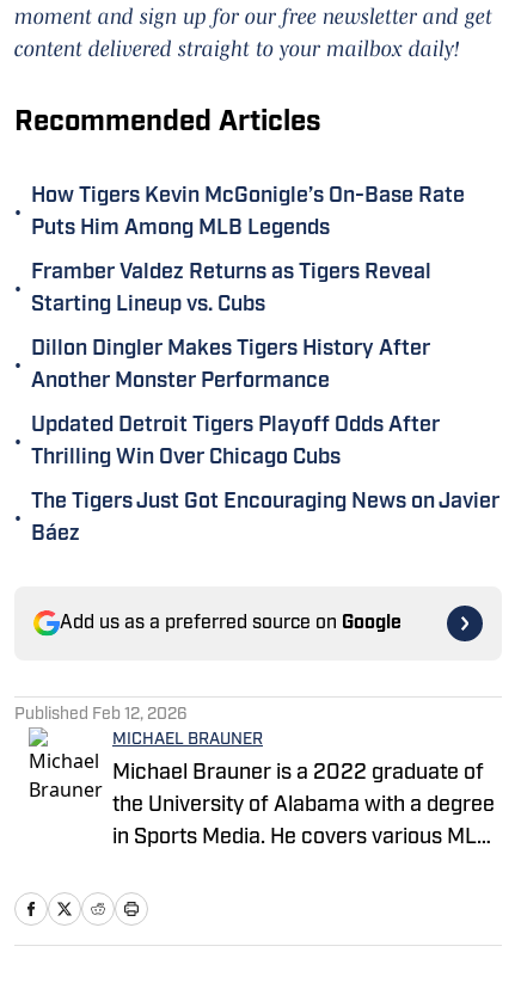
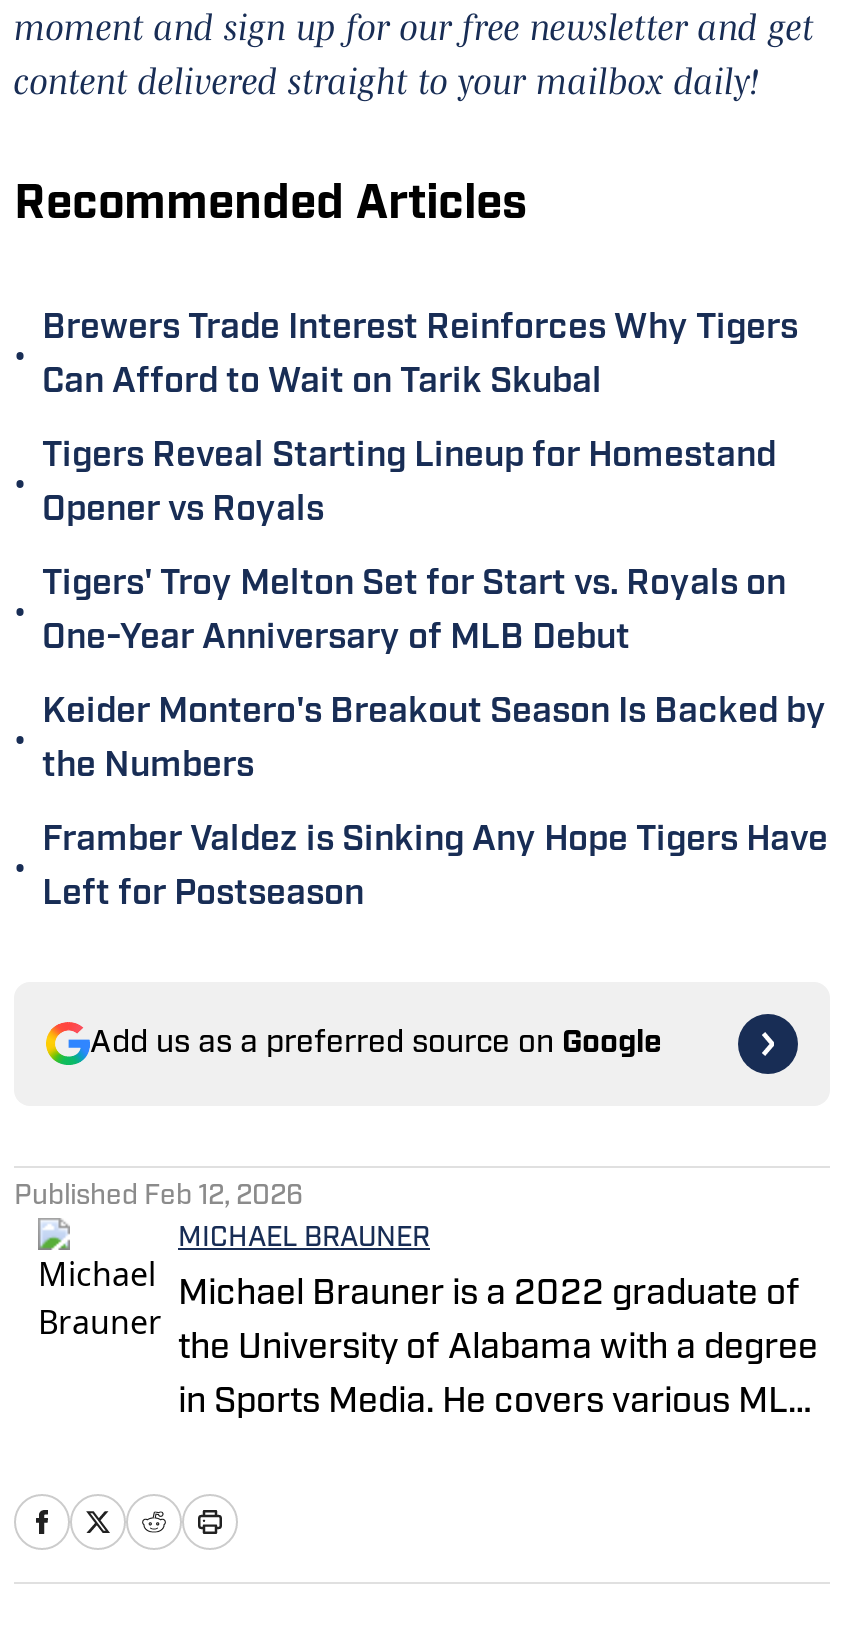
- How Tigers Kevin McGonigle’s On-Base Rate
- Puts Him Among MLB Legends
+ Brewers Trade Interest Reinforces Why Tigers
+ Can Afford to Wait on Tarik Skubal

- Framber Valdez Returns as Tigers Reveal
- Starting Lineup vs. Cubs
+ Tigers Reveal Starting Lineup for Homestand
+ Opener vs Royals

- Dillon Dingler Makes Tigers History After
- Another Monster Performance
+ Tigers' Troy Melton Set for Start vs. Royals on
+ One-Year Anniversary of MLB Debut

- Updated Detroit Tigers Playoff Odds After
- Thrilling Win Over Chicago Cubs
+ Keider Montero's Breakout Season Is Backed by
+ the Numbers

- The Tigers Just Got Encouraging News on Javier
- Báez
+ Framber Valdez is Sinking Any Hope Tigers Have
+ Left for Postseason
